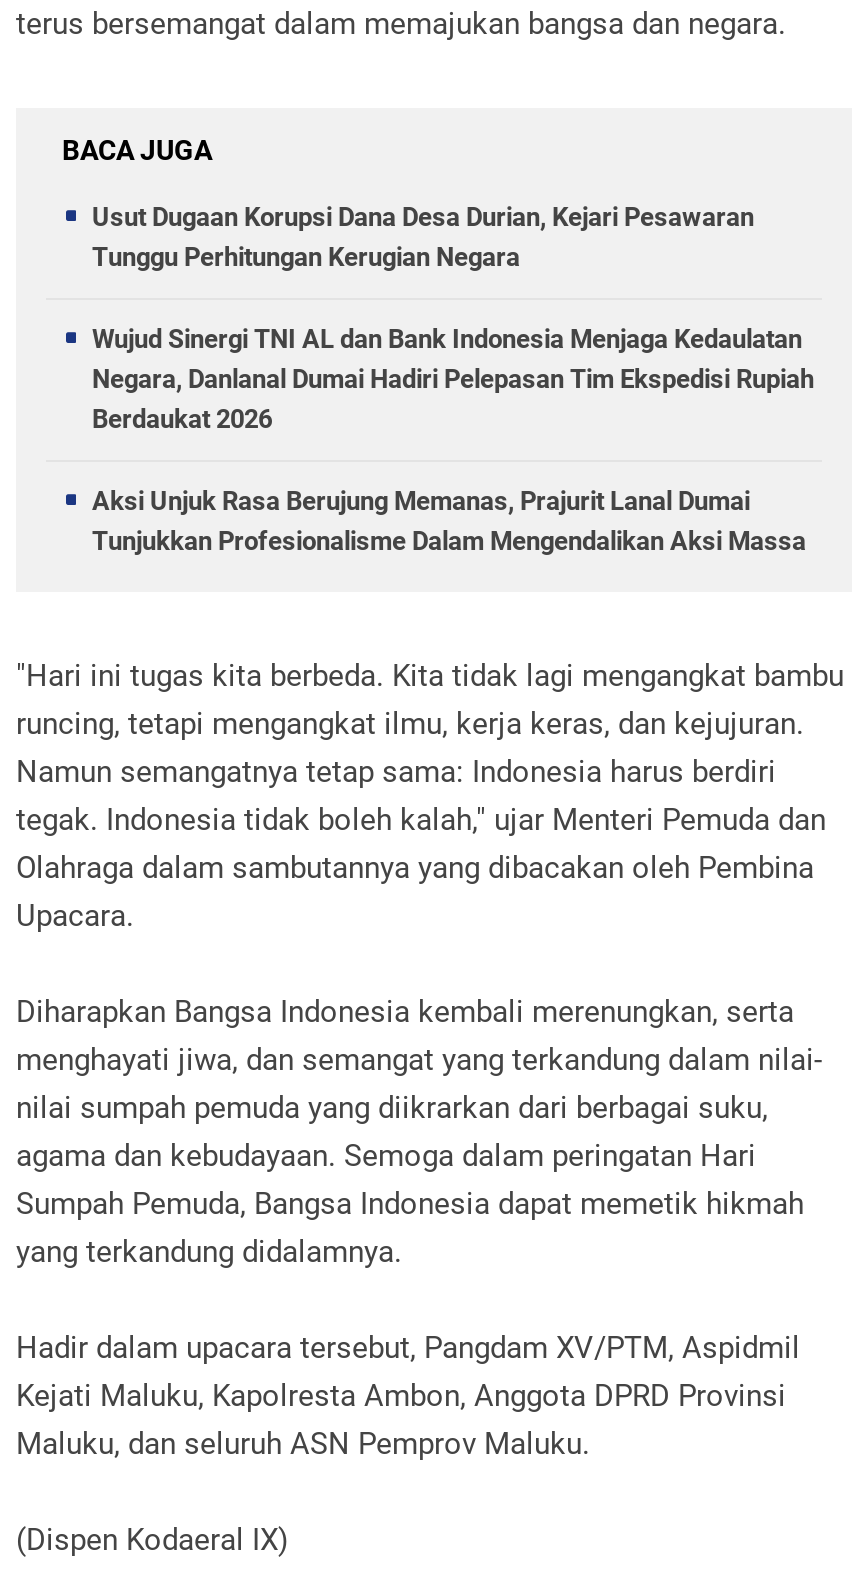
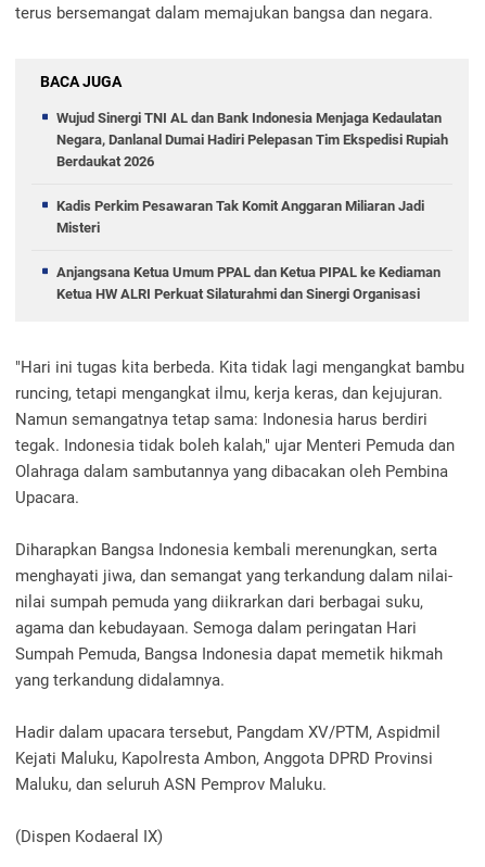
- Usut Dugaan Korupsi Dana Desa Durian, Kejari Pesawaran
- Tunggu Perhitungan Kerugian Negara

moved up: Wujud Sinergi TNI AL dan Bank Indonesia Menjaga Kedaulatan | Negara, Danlanal Dumai Hadiri Pelepasan Tim Ekspedisi Rupiah | Berdaukat 2026

- Aksi Unjuk Rasa Berujung Memanas, Prajurit Lanal Dumai
- Tunjukkan Profesionalisme Dalam Mengendalikan Aksi Massa
+ Kadis Perkim Pesawaran Tak Komit Anggaran Miliaran Jadi
+ Misteri
+ Anjangsana Ketua Umum PPAL dan Ketua PIPAL ke Kediaman
+ Ketua HW ALRI Perkuat Silaturahmi dan Sinergi Organisasi
